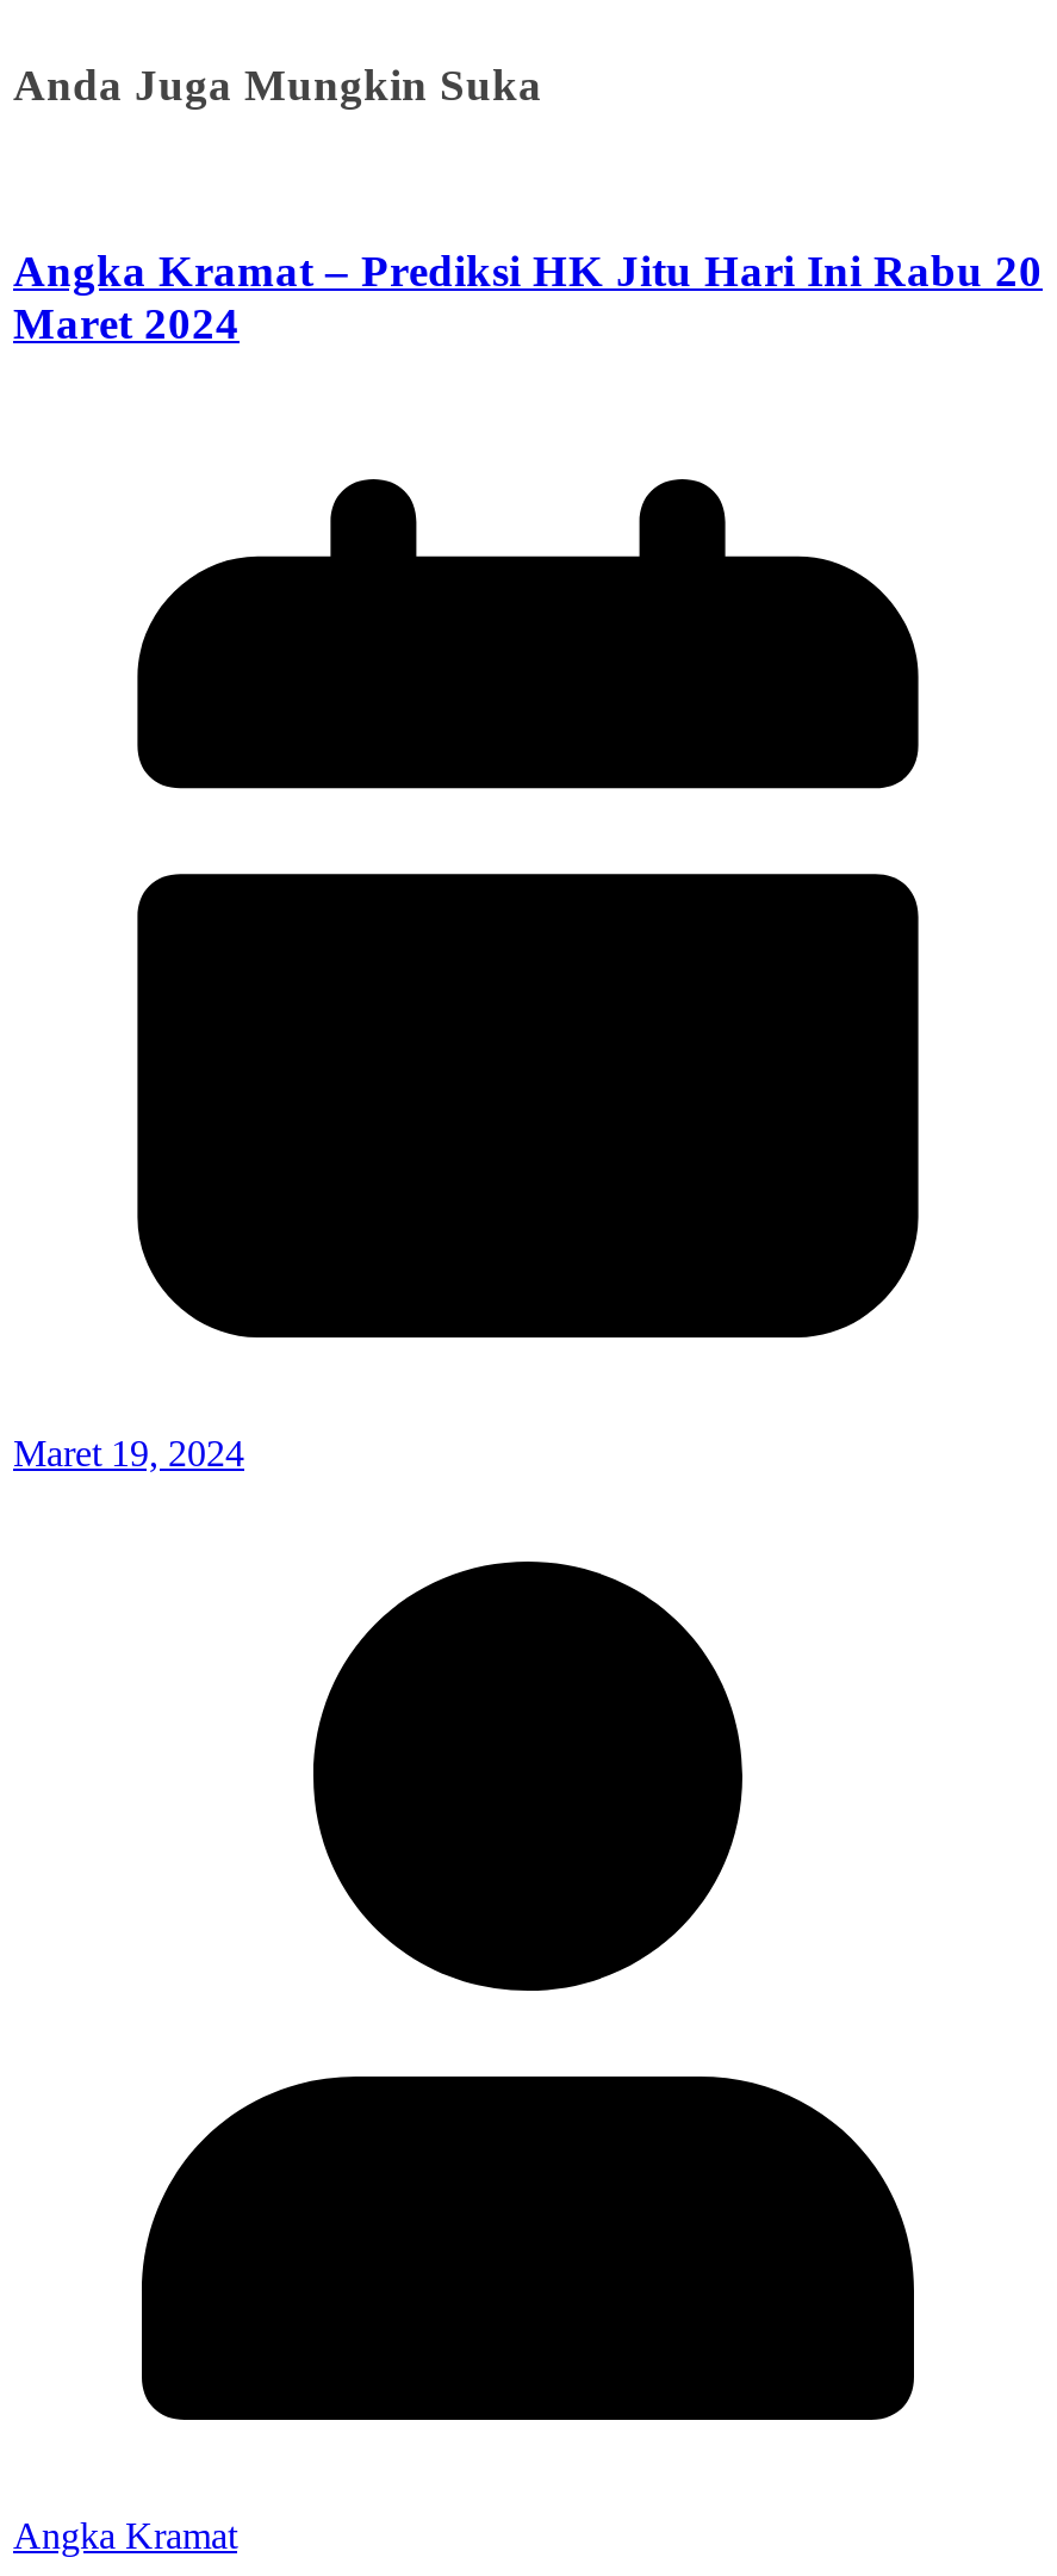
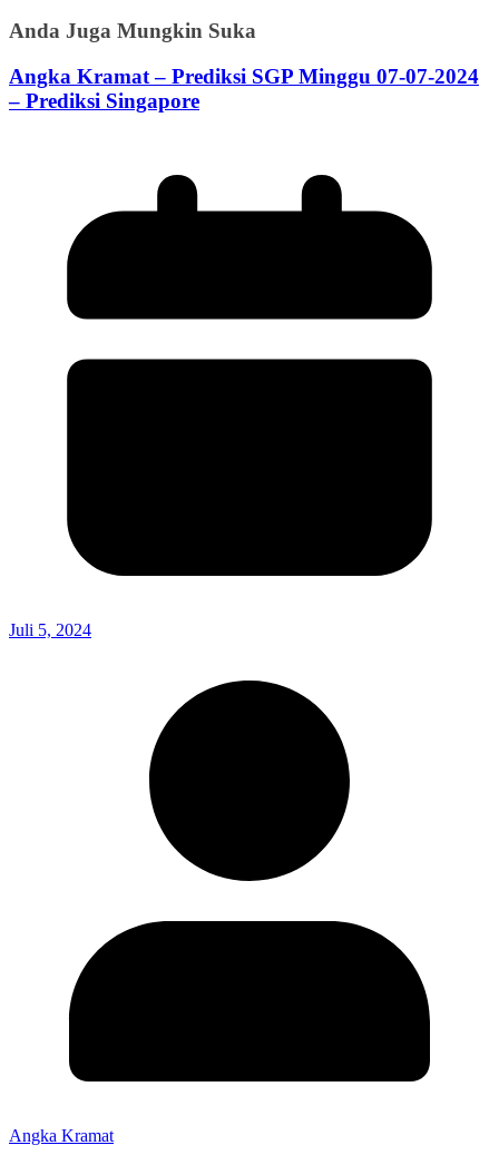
- Angka Kramat – Prediksi HK Jitu Hari Ini Rabu 20
- Maret 2024
+ Angka Kramat – Prediksi SGP Minggu 07-07-2024
+ – Prediksi Singapore

- Maret 19, 2024
+ Juli 5, 2024
